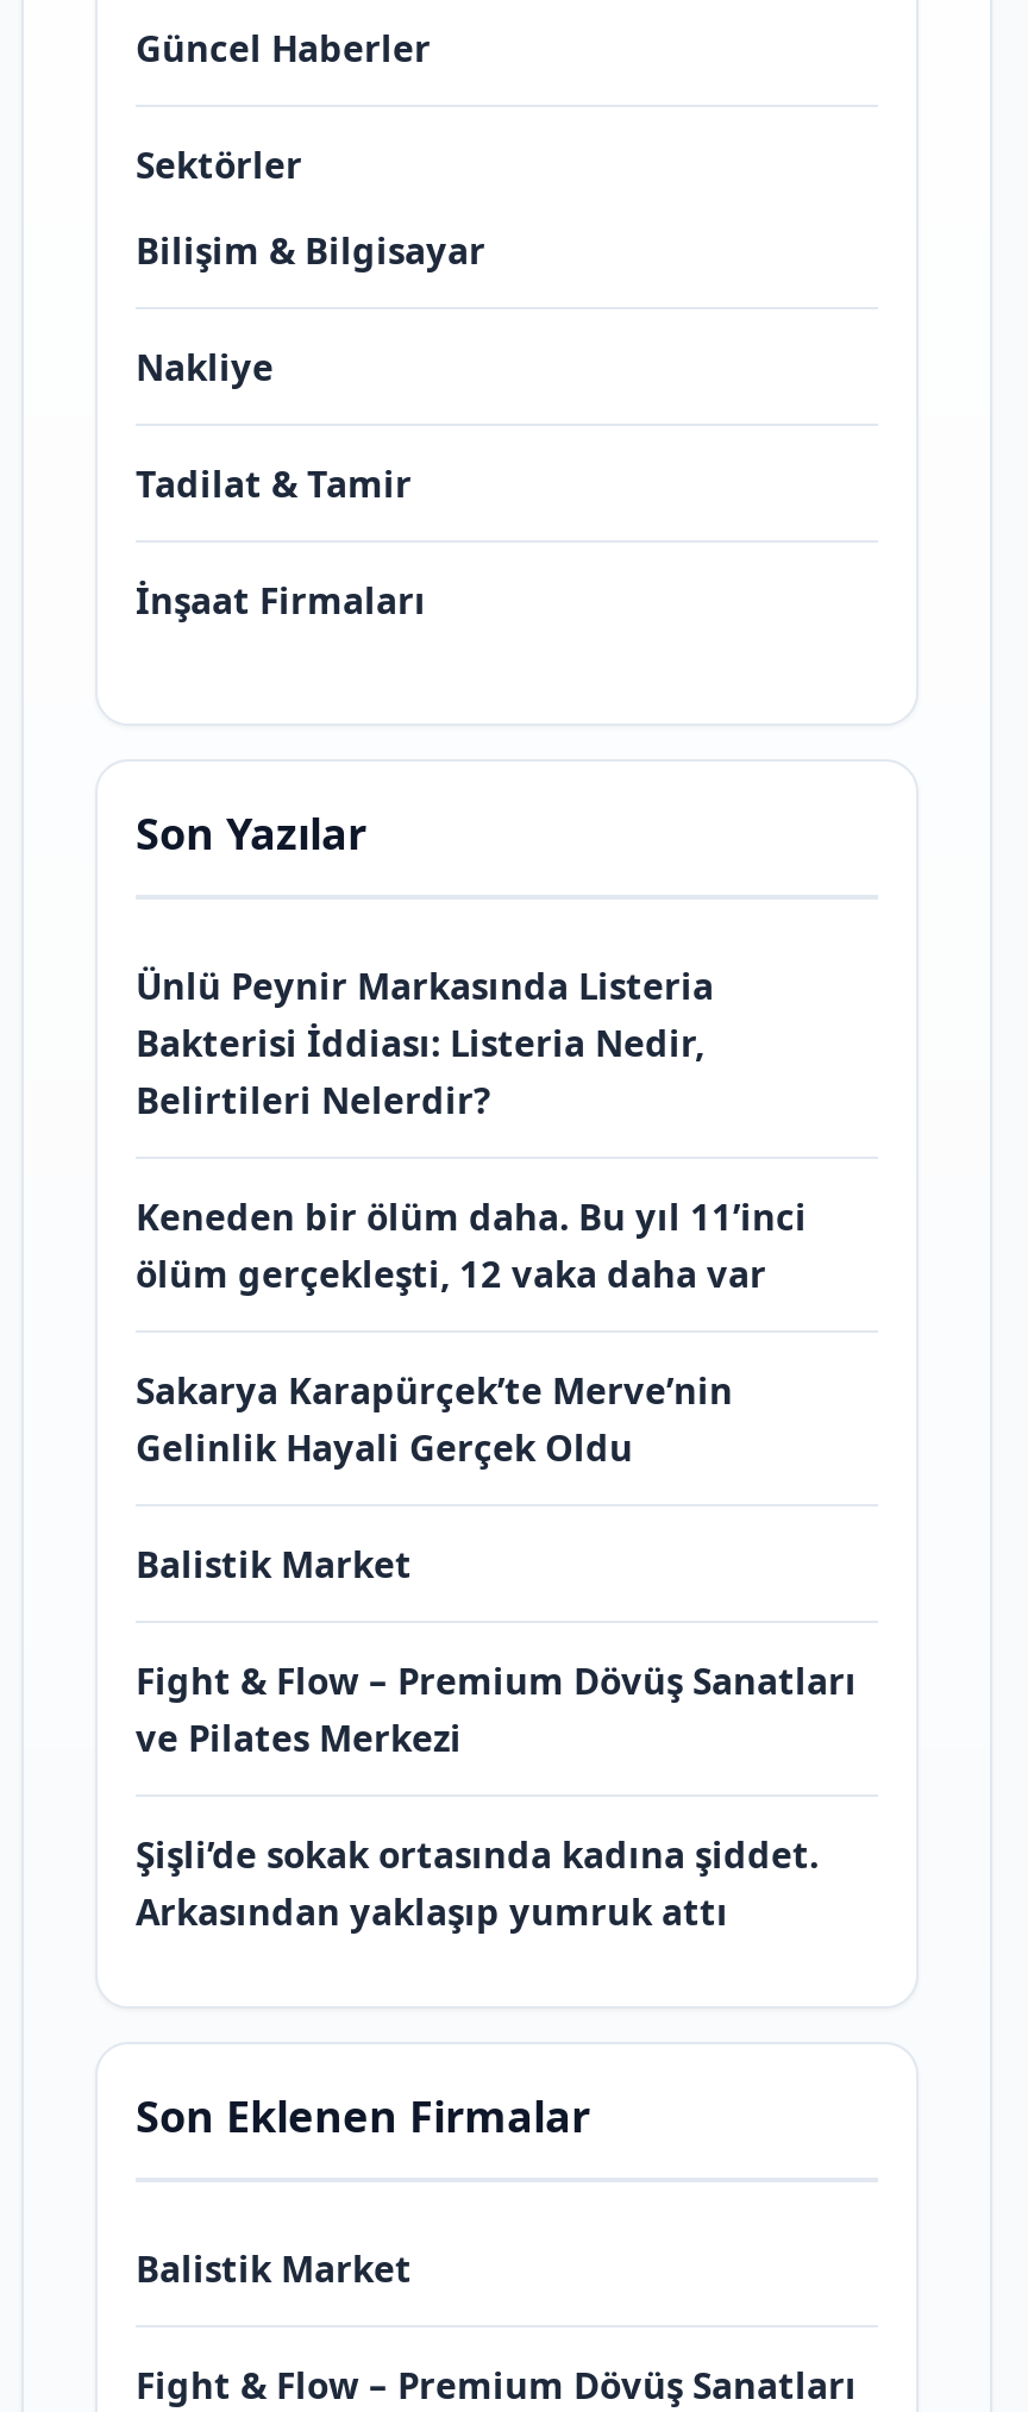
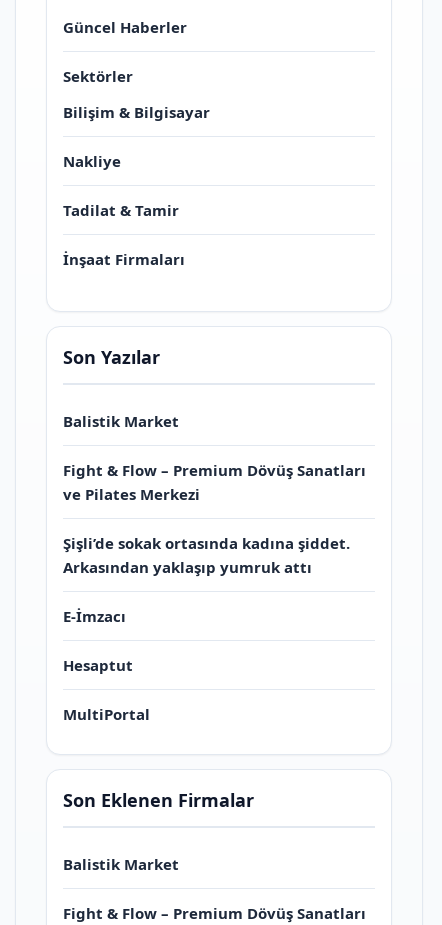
- Ünlü Peynir Markasında Listeria
- Bakterisi İddiası: Listeria Nedir,
- Belirtileri Nelerdir?
- Keneden bir ölüm daha. Bu yıl 11’inci
- ölüm gerçekleşti, 12 vaka daha var
- Sakarya Karapürçek’te Merve’nin
- Gelinlik Hayali Gerçek Oldu

moved up: Balistik Market | Fight & Flow – Premium Dövüş Sanatları | ve Pilates Merkezi | Şişli’de sokak ortasında kadına şiddet. | Arkasından yaklaşıp yumruk attı

+ E-İmzacı
+ Hesaptut
+ MultiPortal
